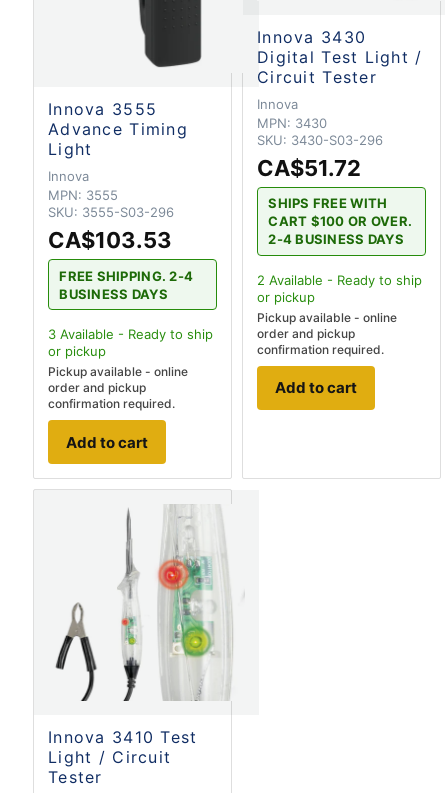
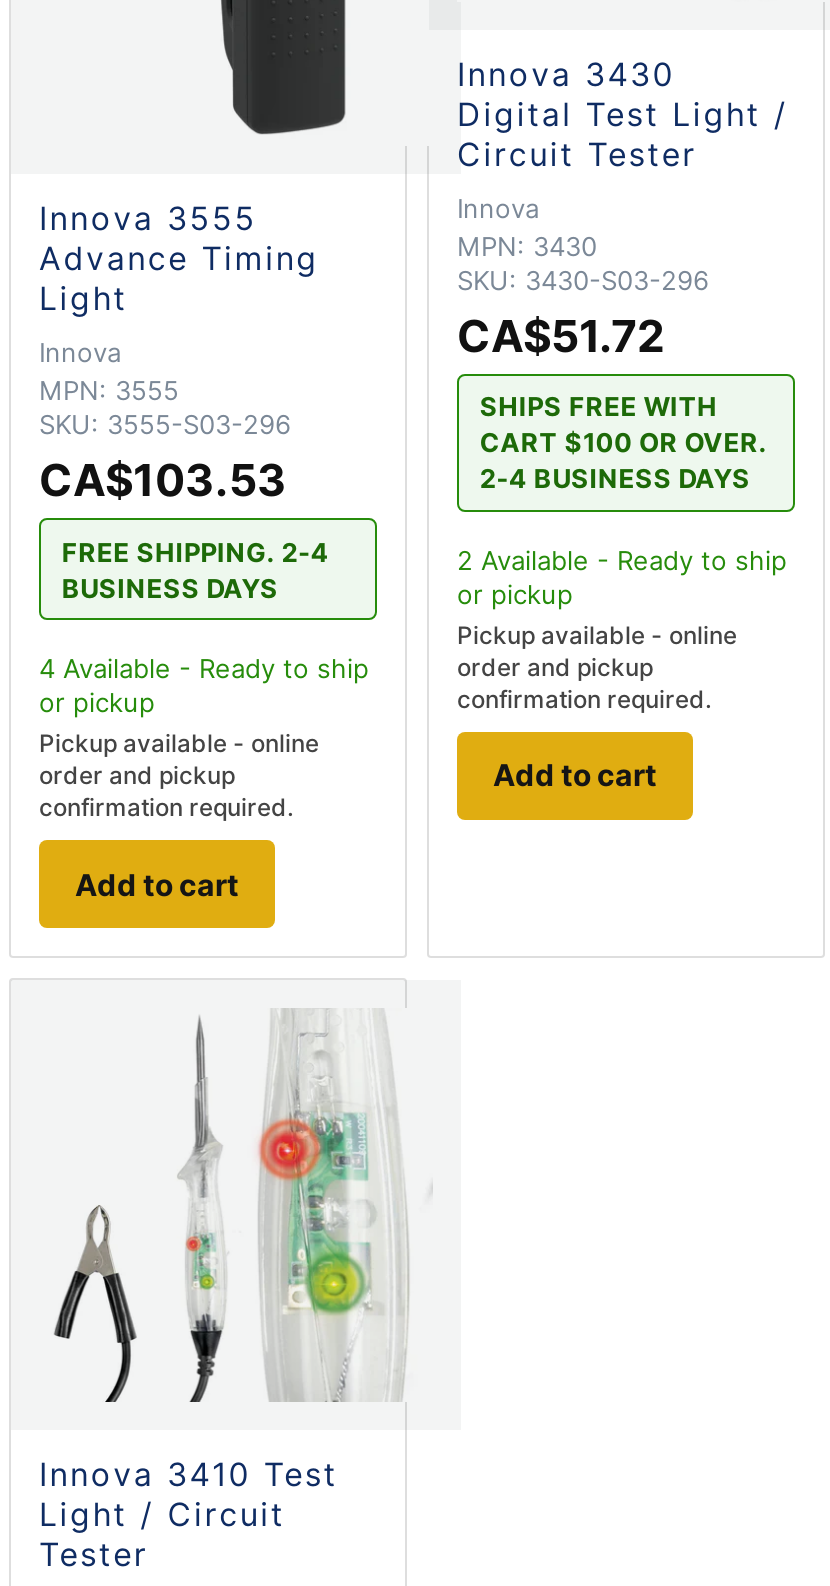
- 3 Available - Ready to ship
+ 4 Available - Ready to ship
